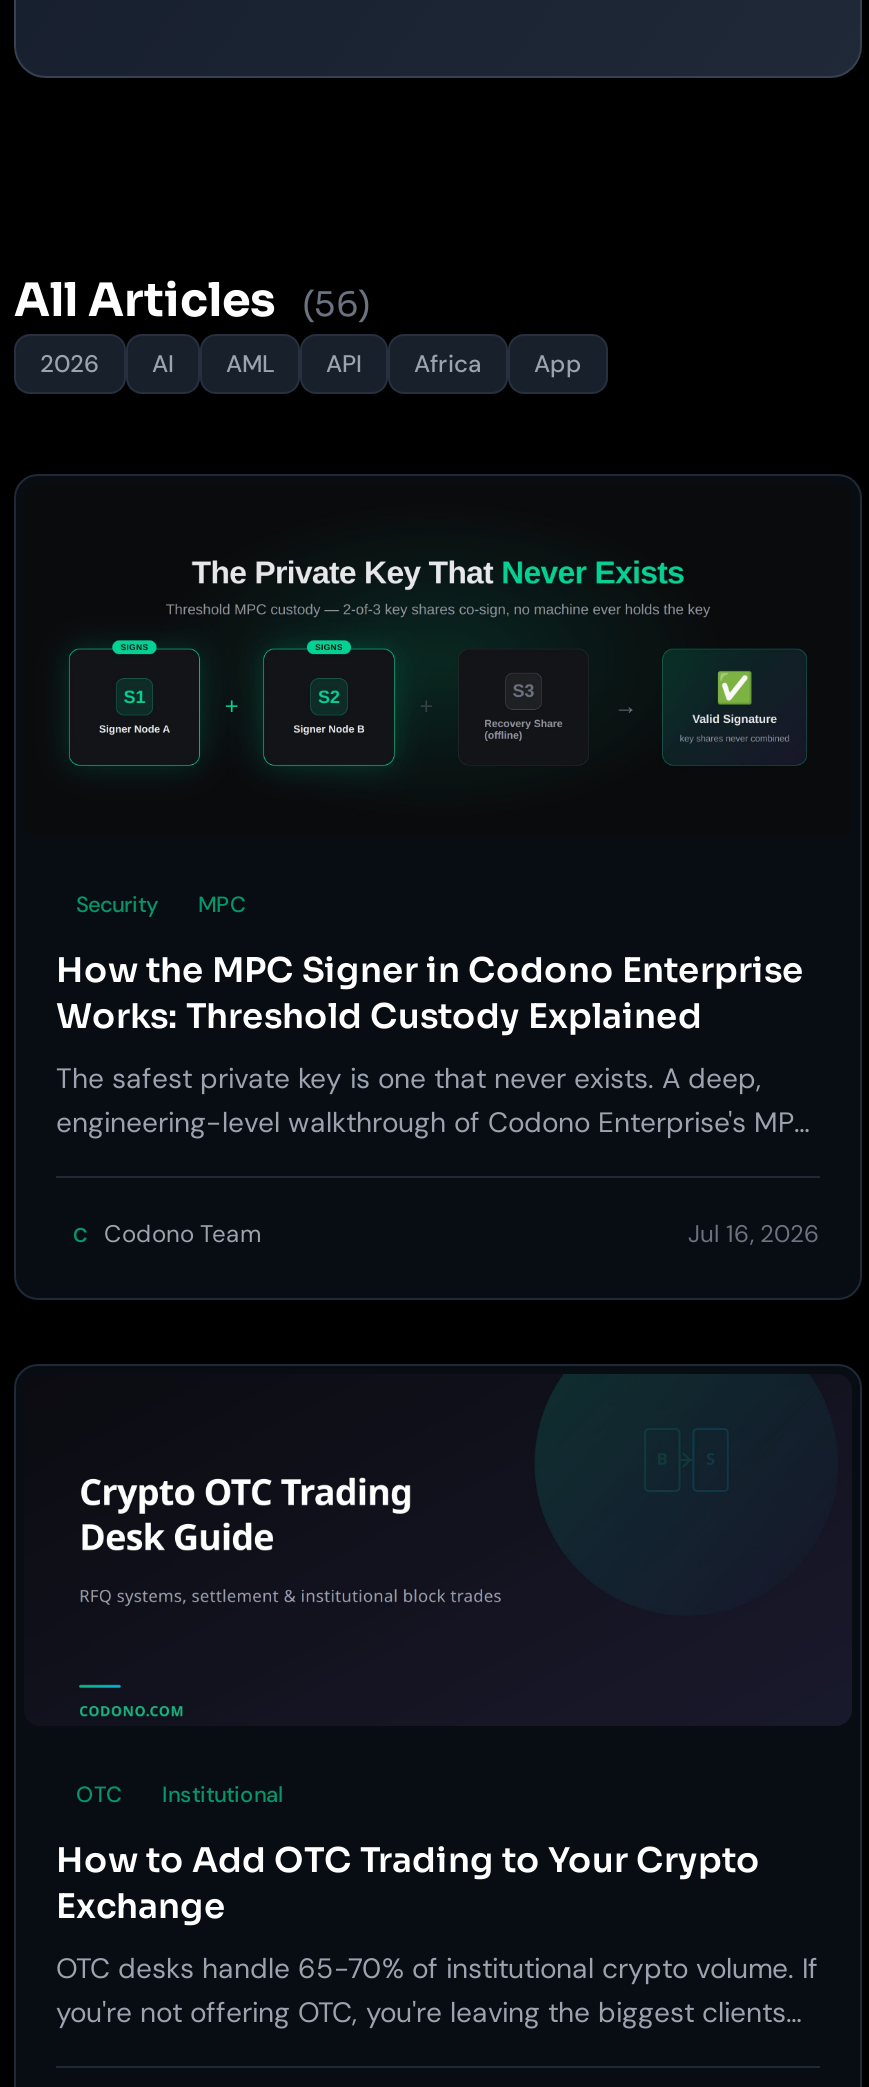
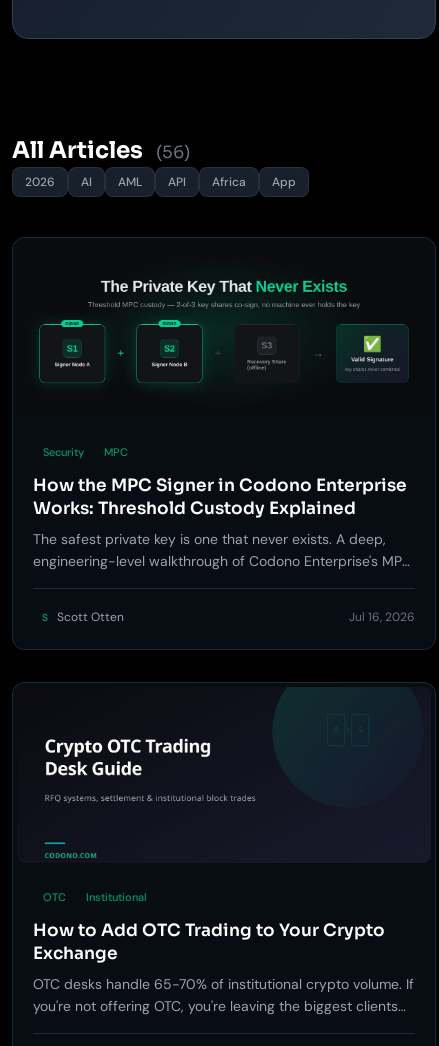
- C
- Codono Team
+ S
+ Scott Otten
